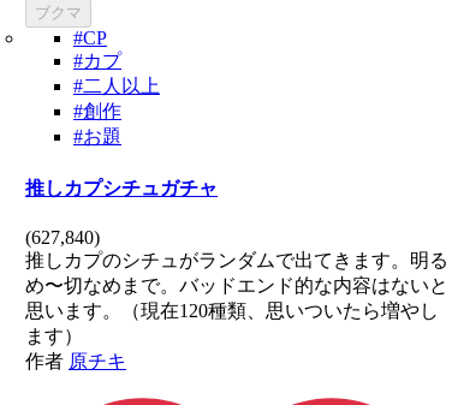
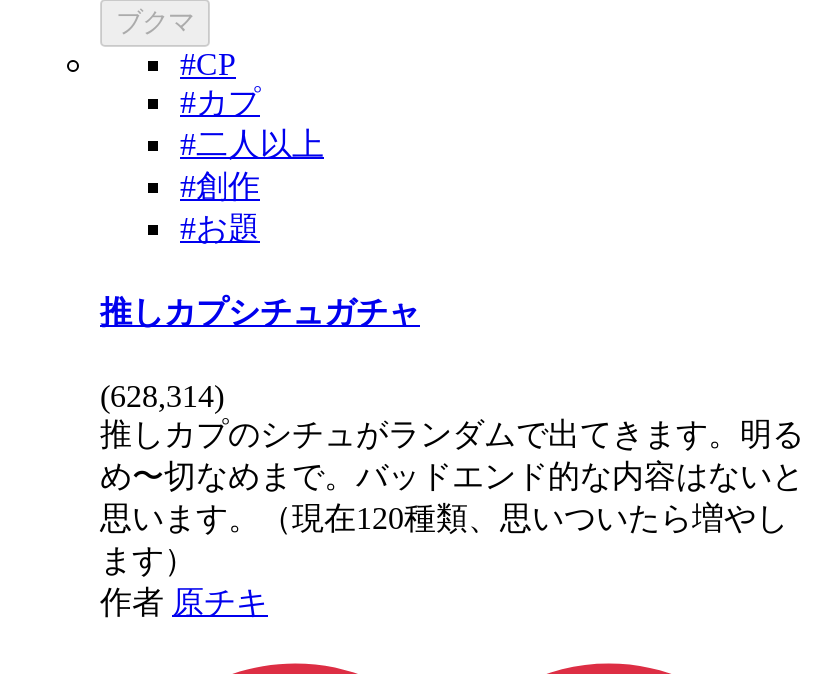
- (627,840)
+ (628,314)
